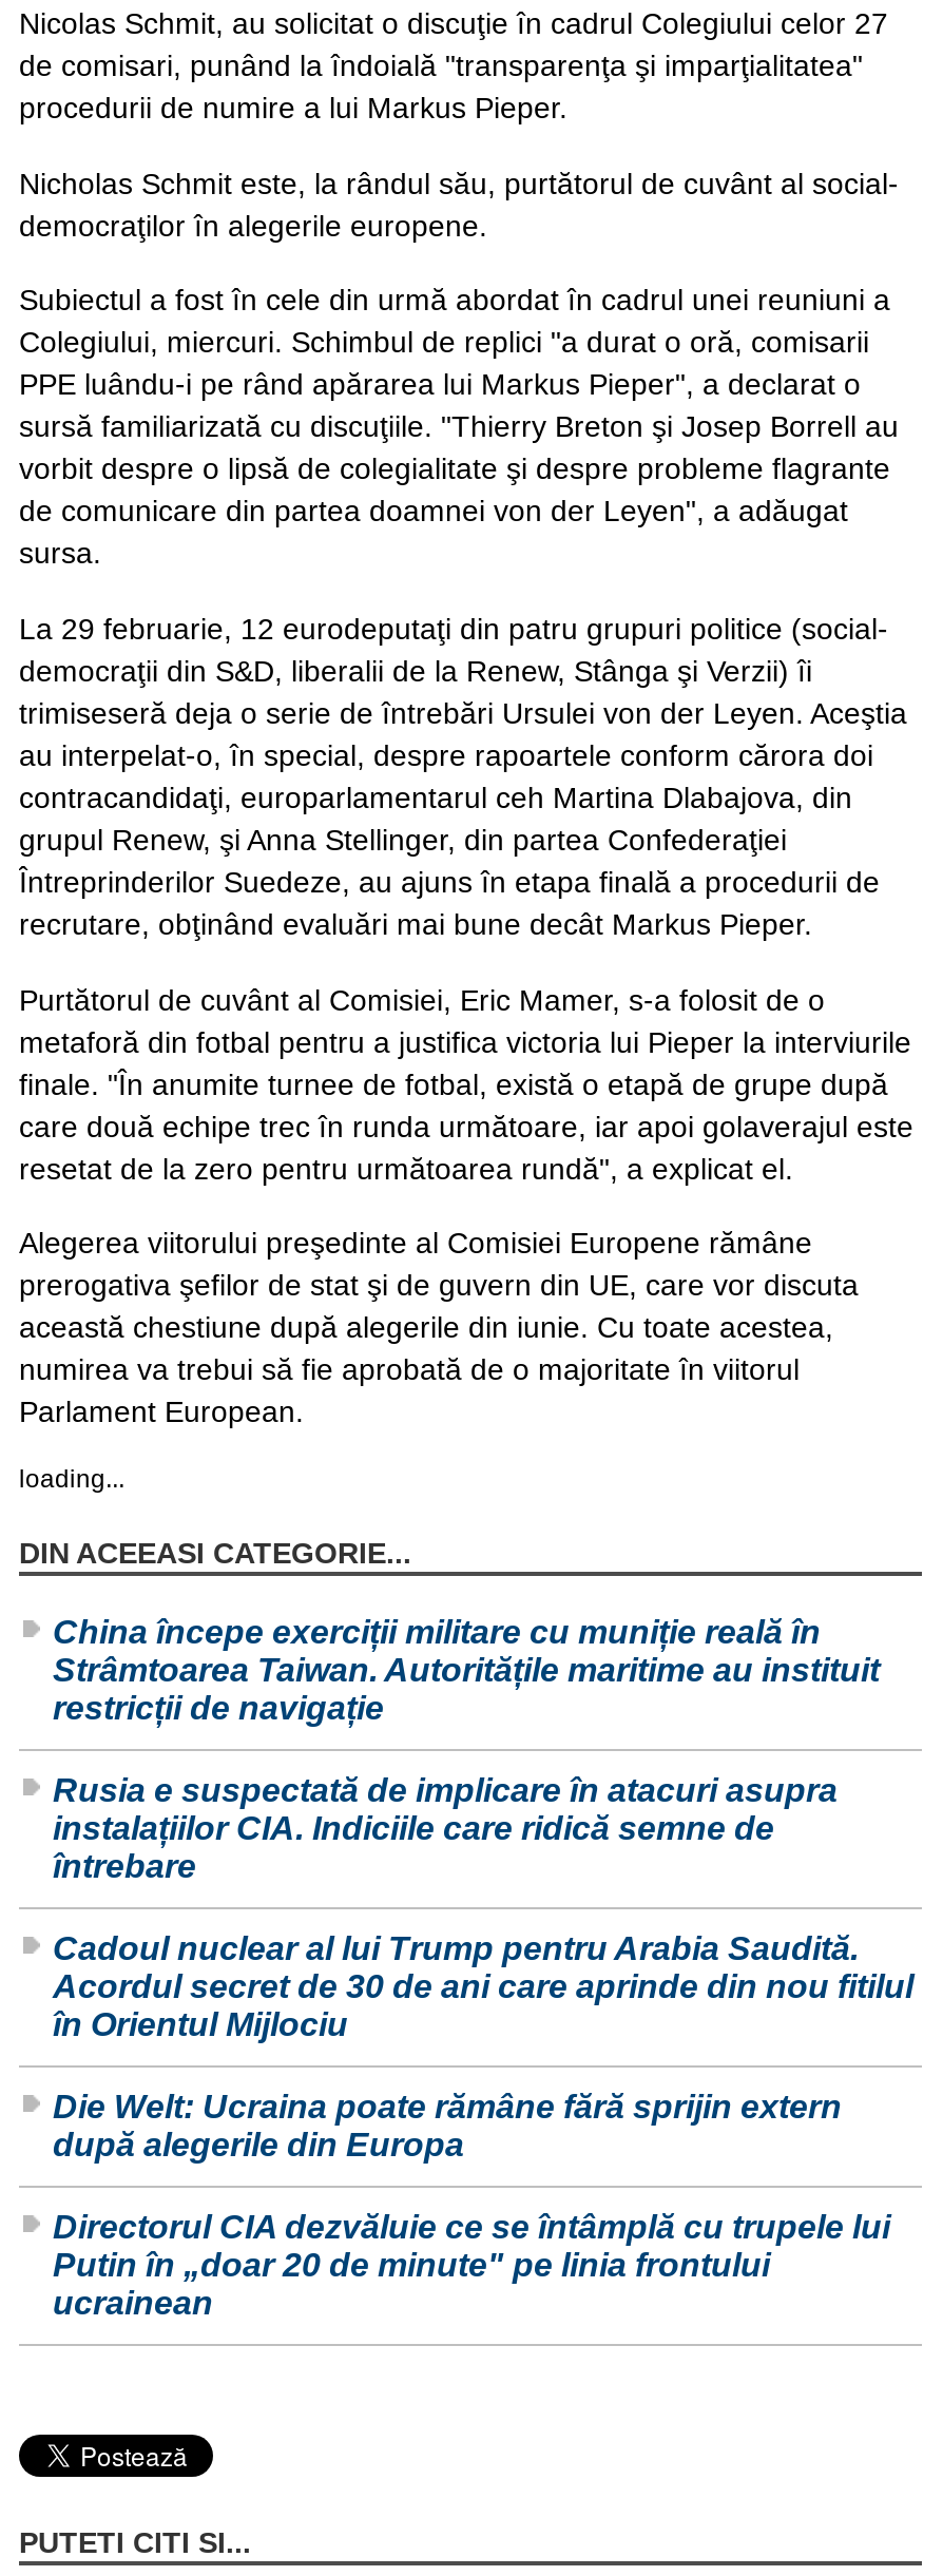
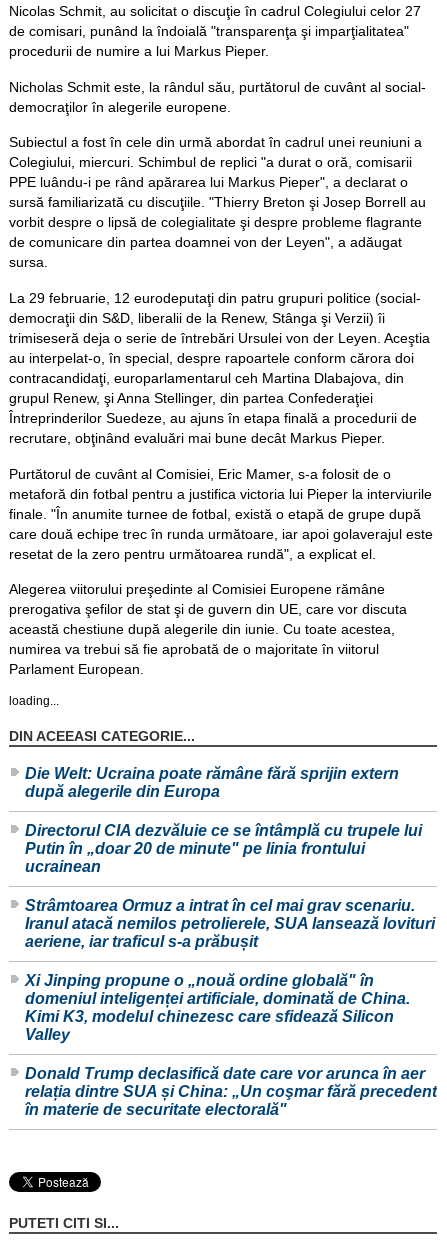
- China începe exerciții militare cu muniție reală în
- Strâmtoarea Taiwan. Autoritățile maritime au instituit
- restricții de navigație
- Rusia e suspectată de implicare în atacuri asupra
- instalațiilor CIA. Indiciile care ridică semne de
- întrebare
- Cadoul nuclear al lui Trump pentru Arabia Saudită.
- Acordul secret de 30 de ani care aprinde din nou fitilul
- în Orientul Mijlociu

moved up: Die Welt: Ucraina poate rămâne fără sprijin extern | după alegerile din Europa | Directorul CIA dezvăluie ce se întâmplă cu trupele lui | Putin în „doar 20 de minute" pe linia frontului | ucrainean

+ Strâmtoarea Ormuz a intrat în cel mai grav scenariu.
+ Iranul atacă nemilos petrolierele, SUA lansează lovituri
+ aeriene, iar traficul s-a prăbușit
+ Xi Jinping propune o „nouă ordine globală" în
+ domeniul inteligenței artificiale, dominată de China.
+ Kimi K3, modelul chinezesc care sfidează Silicon
+ Valley
+ Donald Trump declasifică date care vor arunca în aer
+ relația dintre SUA și China: „Un coşmar fără precedent
+ în materie de securitate electorală"
